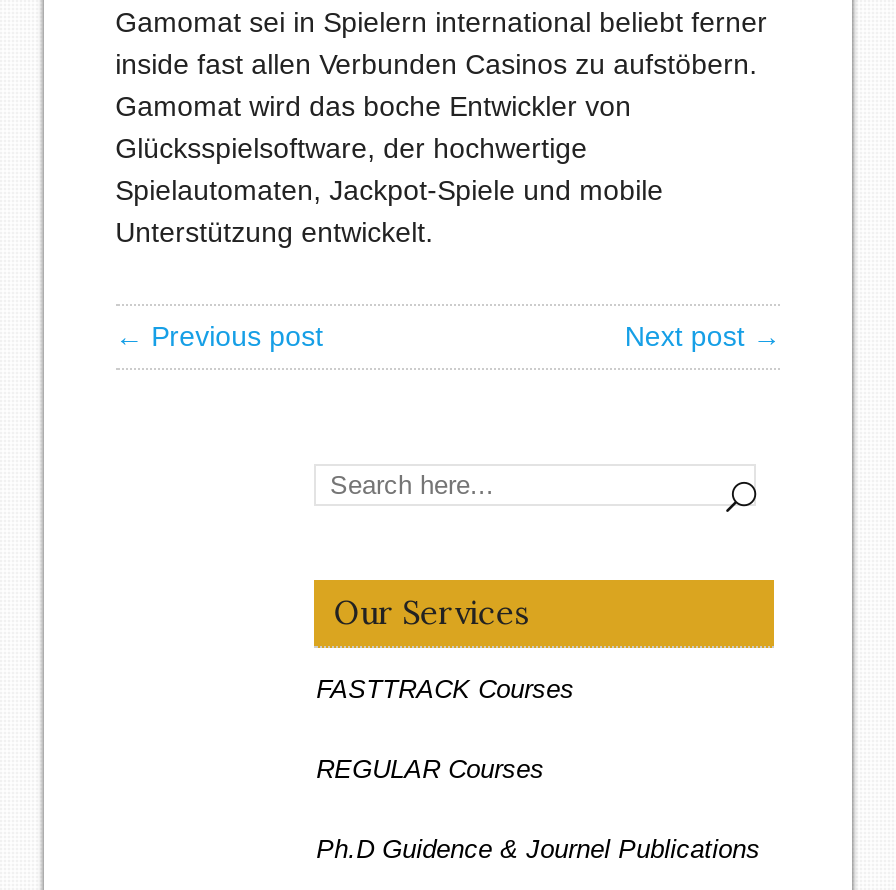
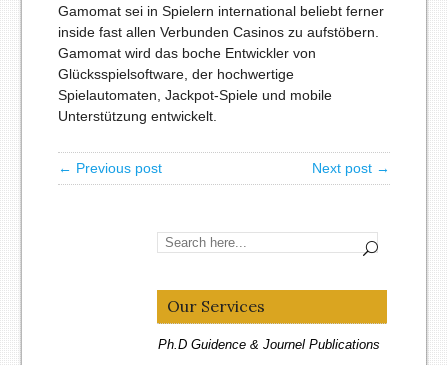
- FASTTRACK Courses
- REGULAR Courses
